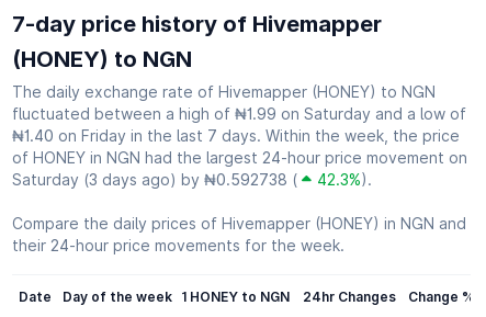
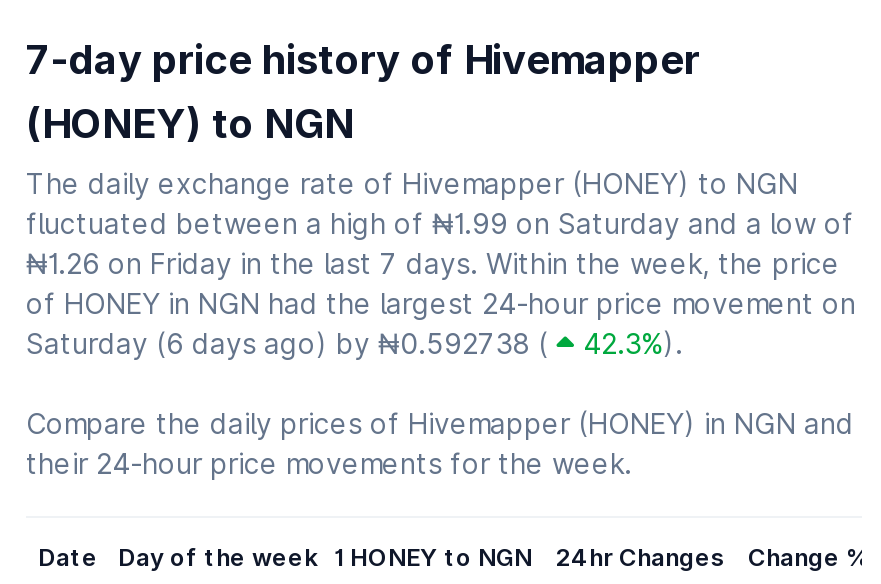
- ₦1.40 on Friday in the last 7 days. Within the week, the price
+ ₦1.26 on Friday in the last 7 days. Within the week, the price

- Saturday (3 days ago) by ₦0.592738 (
+ Saturday (6 days ago) by ₦0.592738 (
